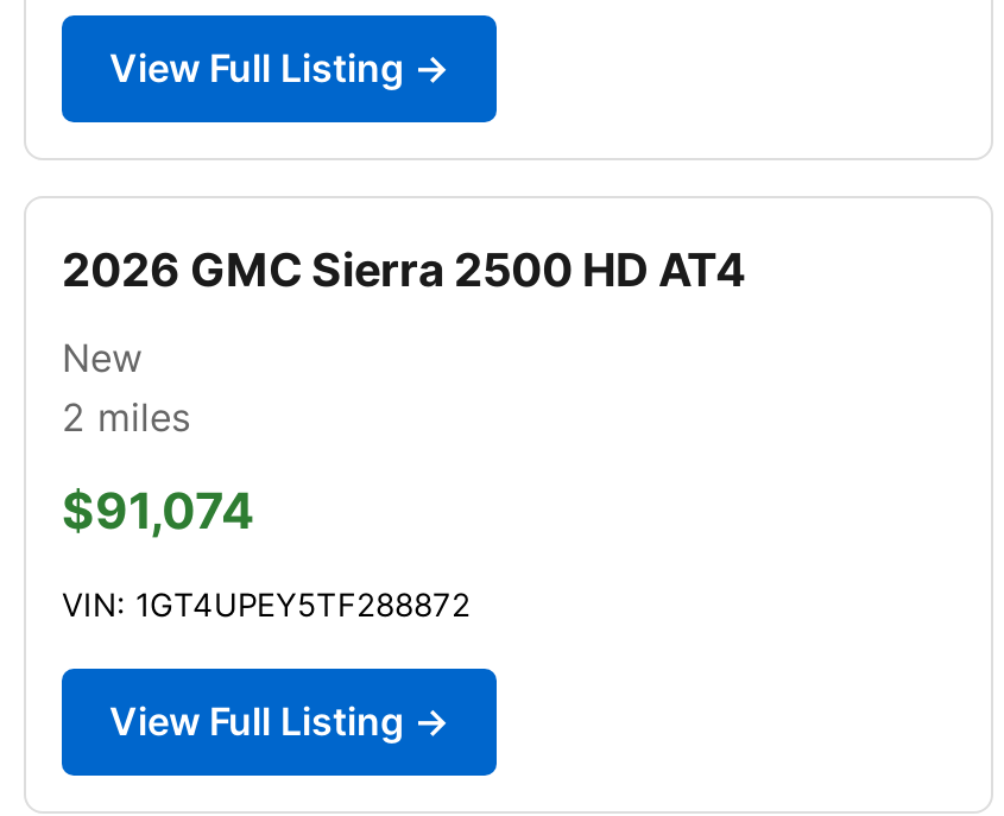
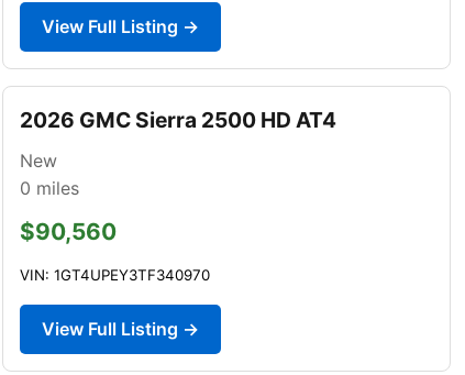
- 2 miles
+ 0 miles

- $91,074
+ $90,560

- VIN: 1GT4UPEY5TF288872
+ VIN: 1GT4UPEY3TF340970
